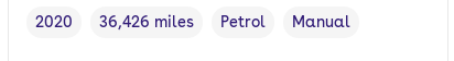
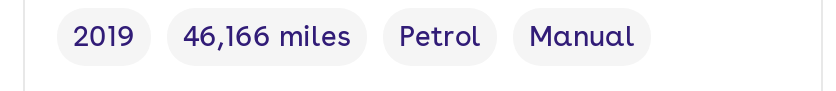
- 2020
+ 2019

- 36,426 miles
+ 46,166 miles
